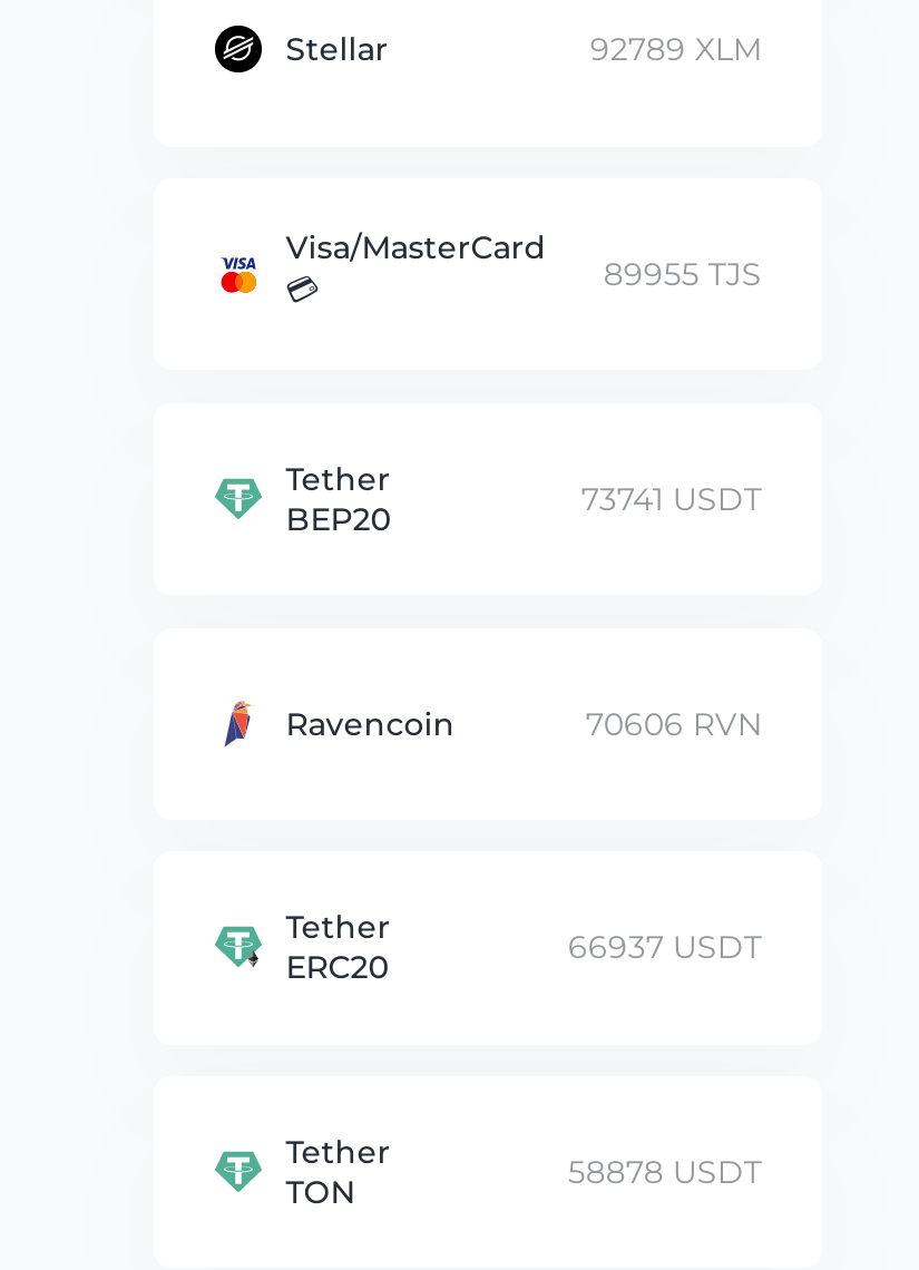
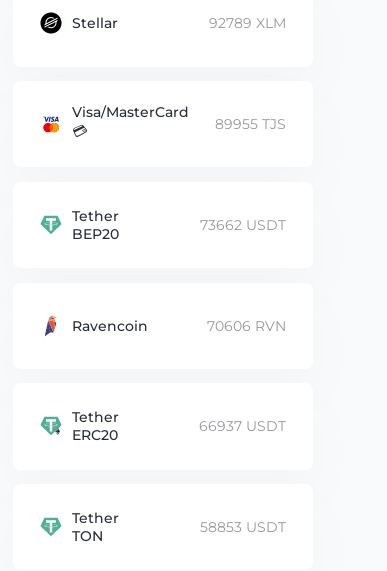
- 73741 USDT
+ 73662 USDT

- 58878 USDT
+ 58853 USDT
